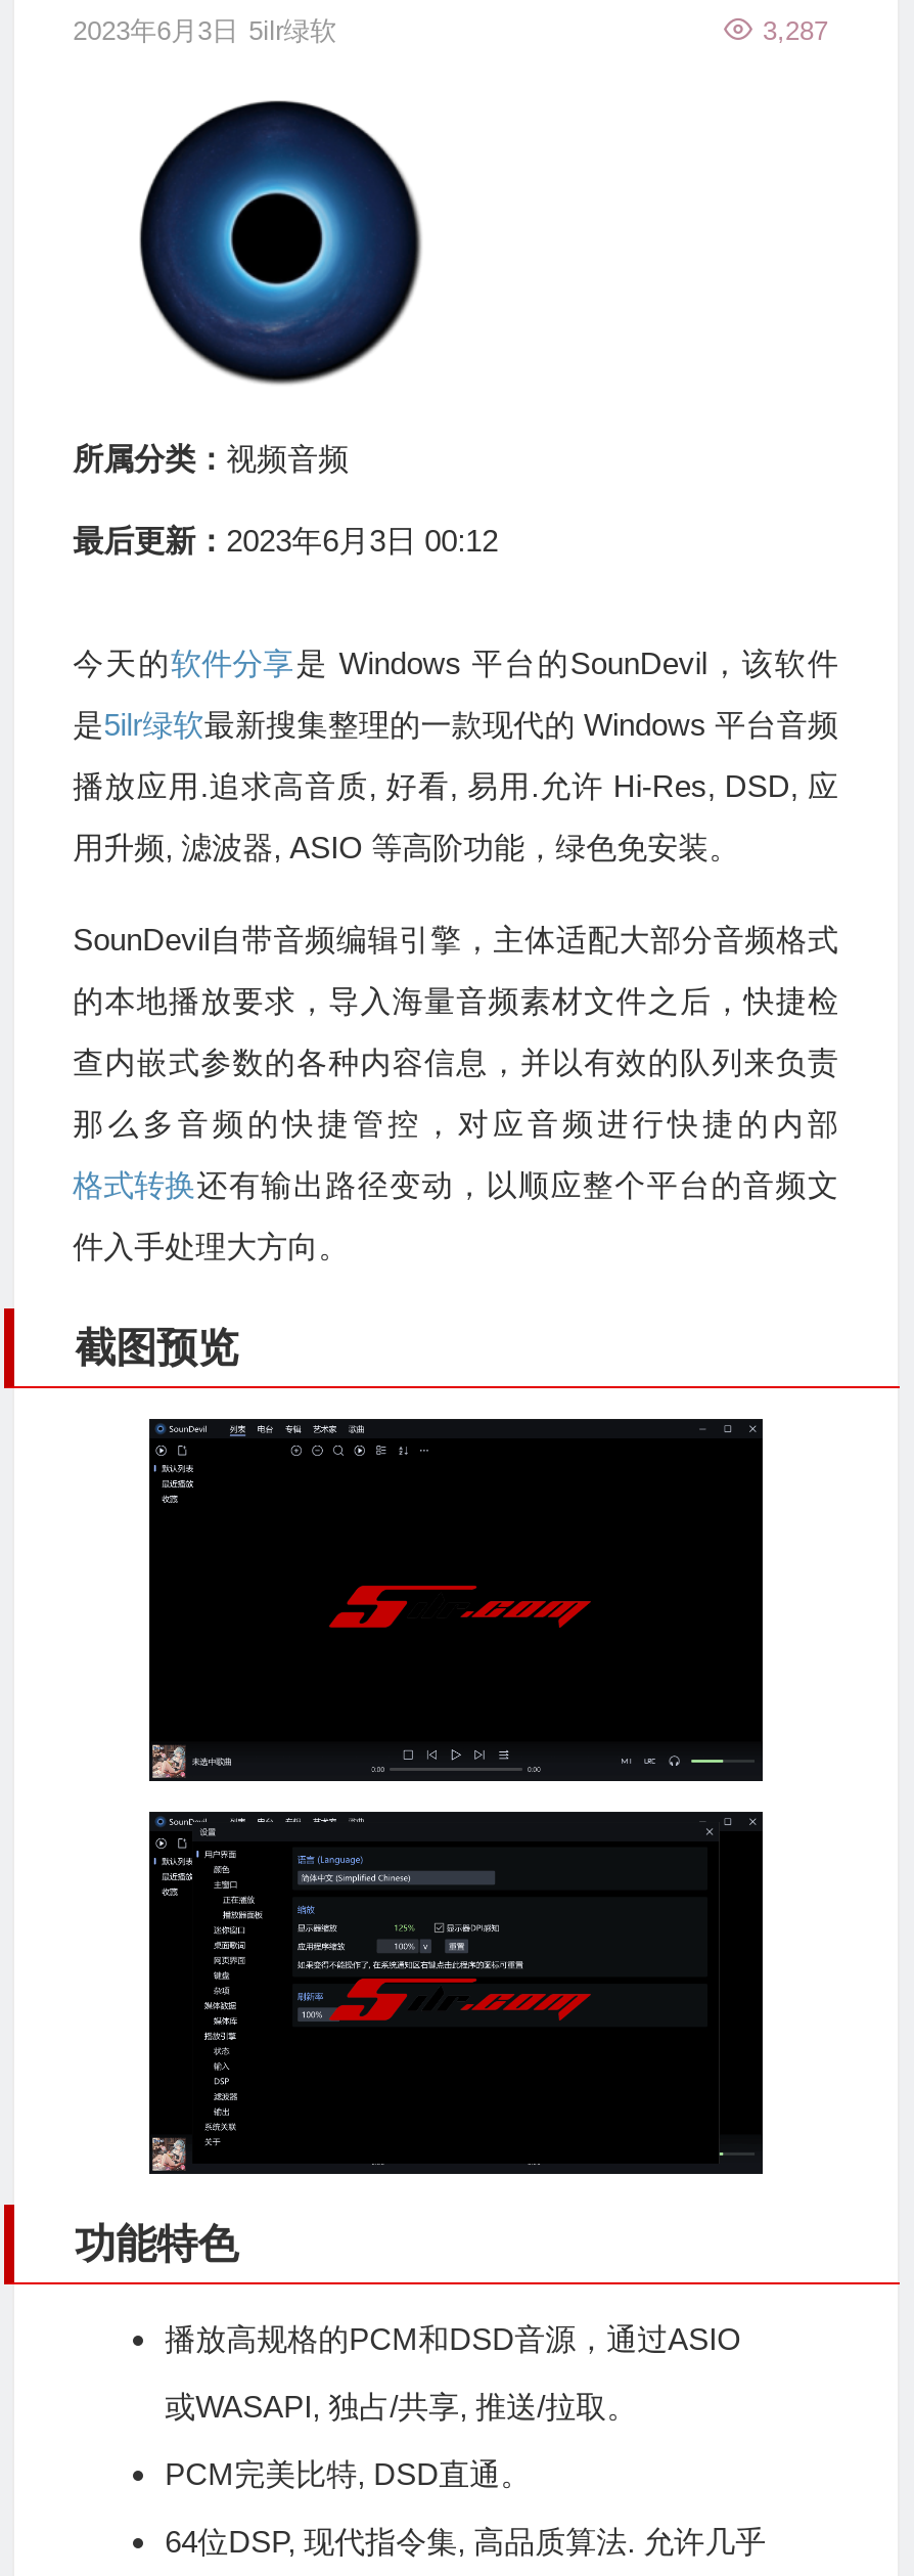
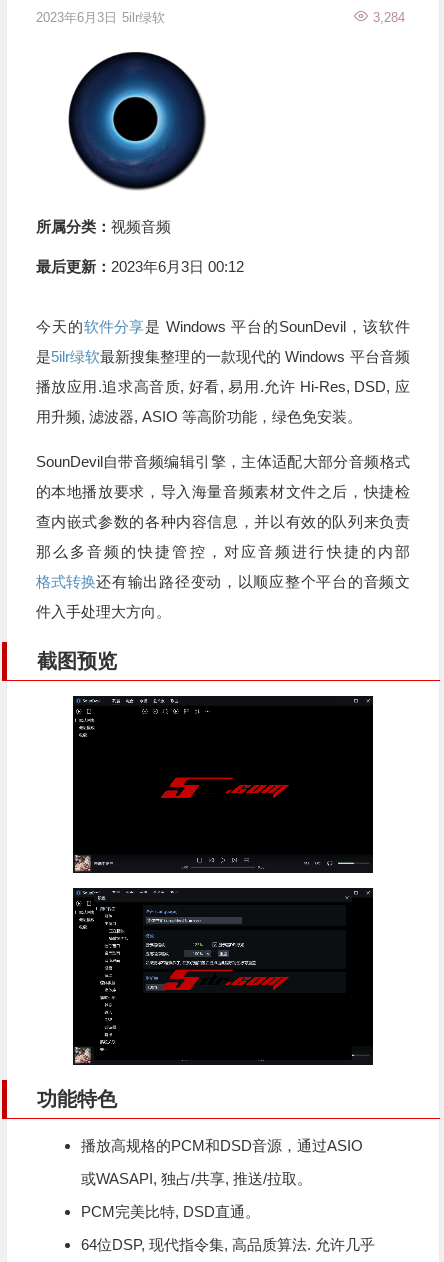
- 3,287
+ 3,284
